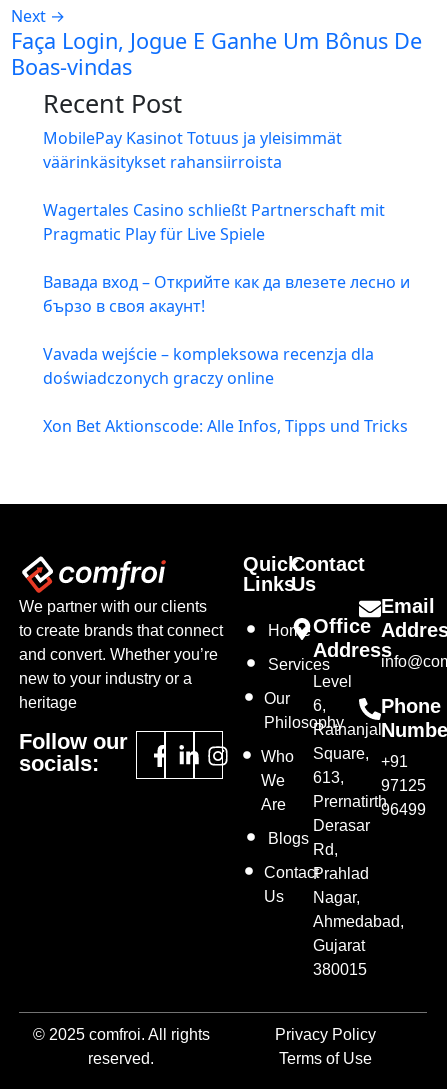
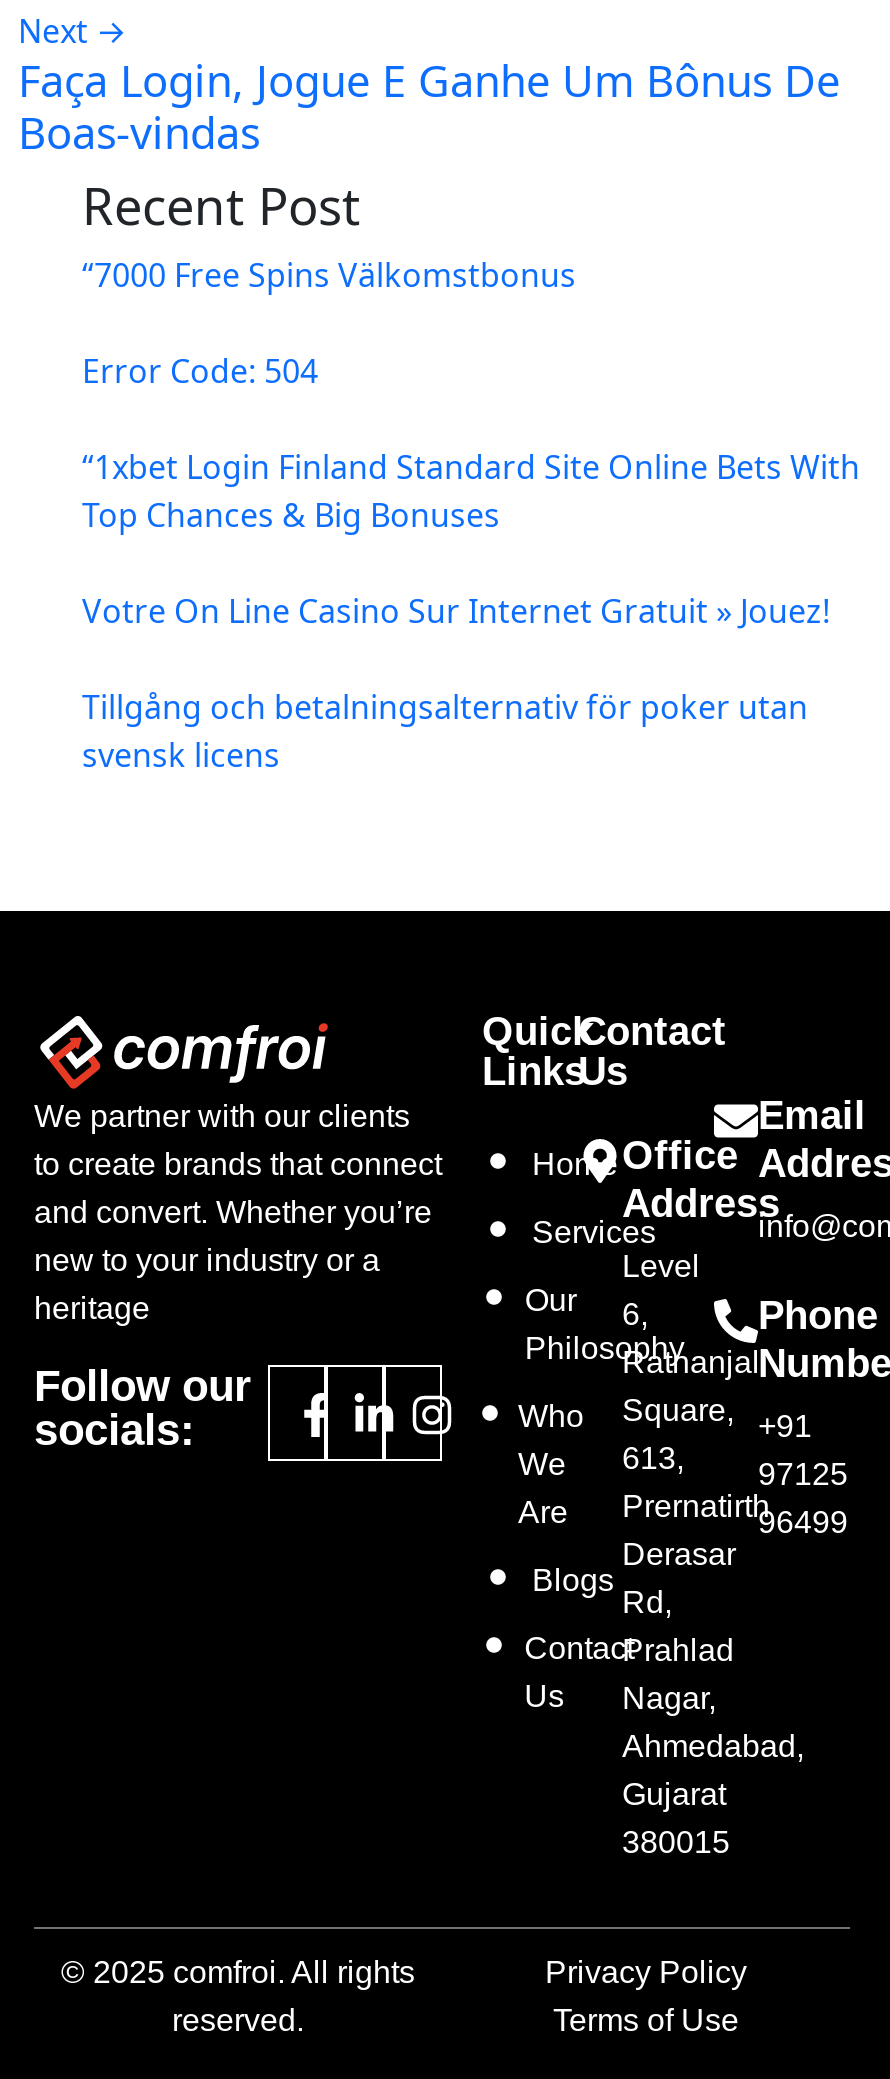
- MobilePay Kasinot Totuus ja yleisimmät
- väärinkäsitykset rahansiirroista
+ “7000 Free Spins Välkomstbonus

- Wagertales Casino schließt Partnerschaft mit
- Pragmatic Play für Live Spiele
+ Error Code: 504

- Вавада вход – Открийте как да влезете лесно и
- бързо в своя акаунт!
+ “1xbet Login Finland Standard Site Online Bets With
+ Top Chances & Big Bonuses

- Vavada wejście – kompleksowa recenzja dla
- doświadczonych graczy online
+ Votre On Line Casino Sur Internet Gratuit » Jouez!

- Xon Bet Aktionscode: Alle Infos, Tipps und Tricks
+ Tillgång och betalningsalternativ för poker utan
+ svensk licens
